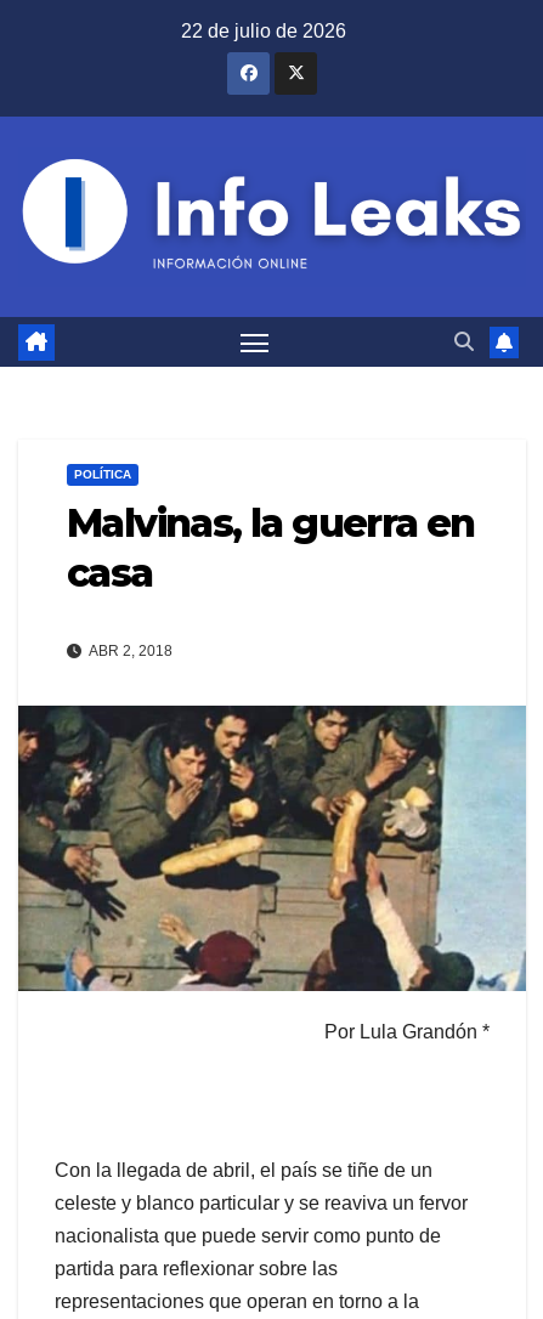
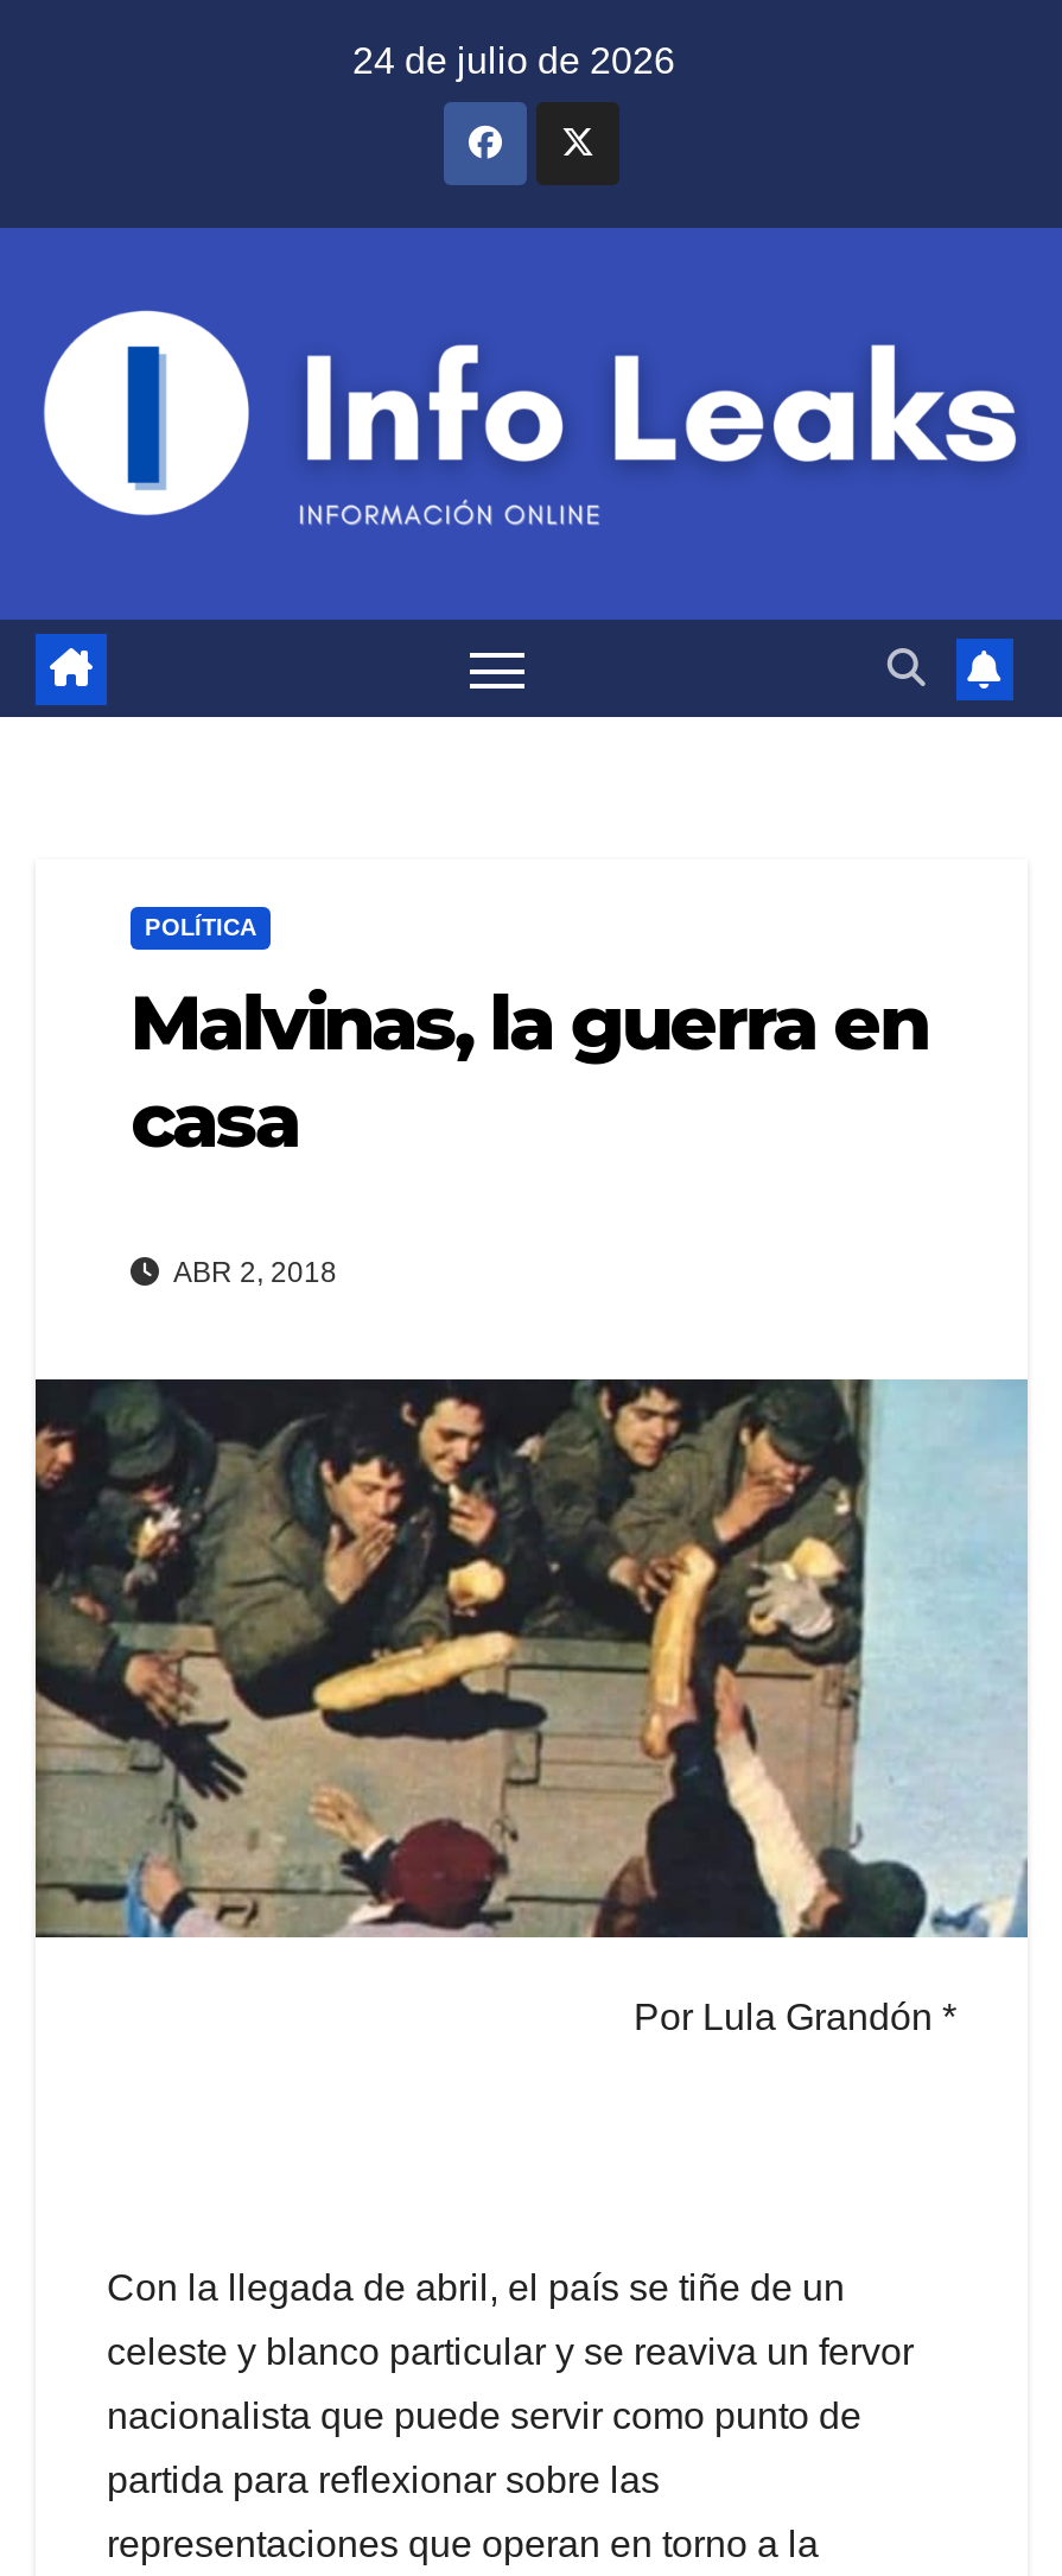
- 22 de julio de 2026
+ 24 de julio de 2026
